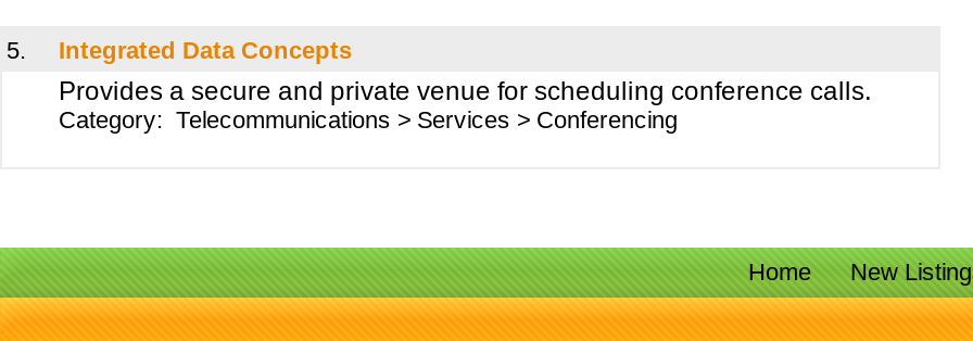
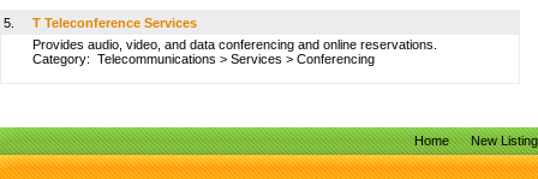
- Integrated Data Concepts
- Provides a secure and private venue for scheduling conference calls.
+ T Teleconference Services
+ Provides audio, video, and data conferencing and online reservations.
